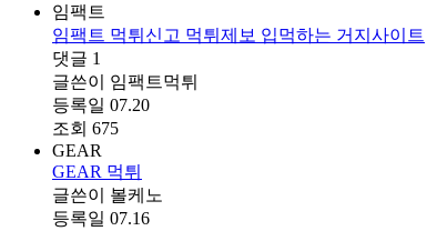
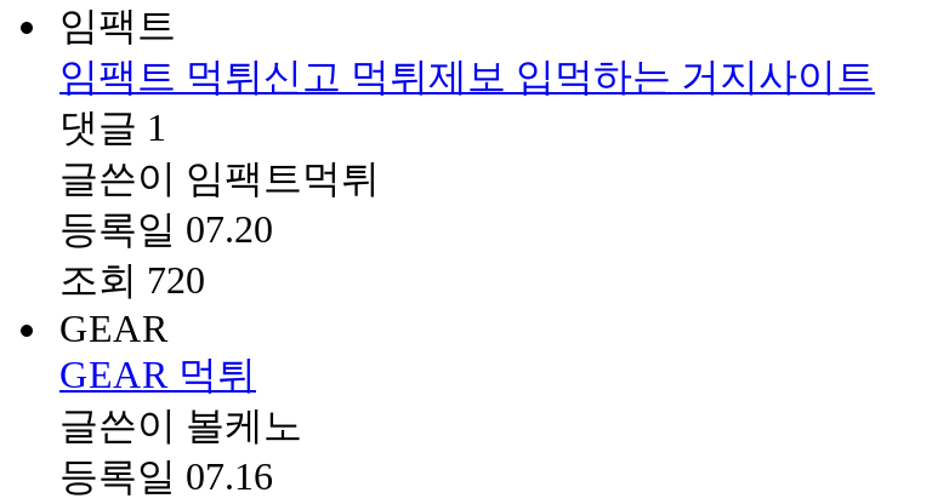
- 조회 675
+ 조회 720
